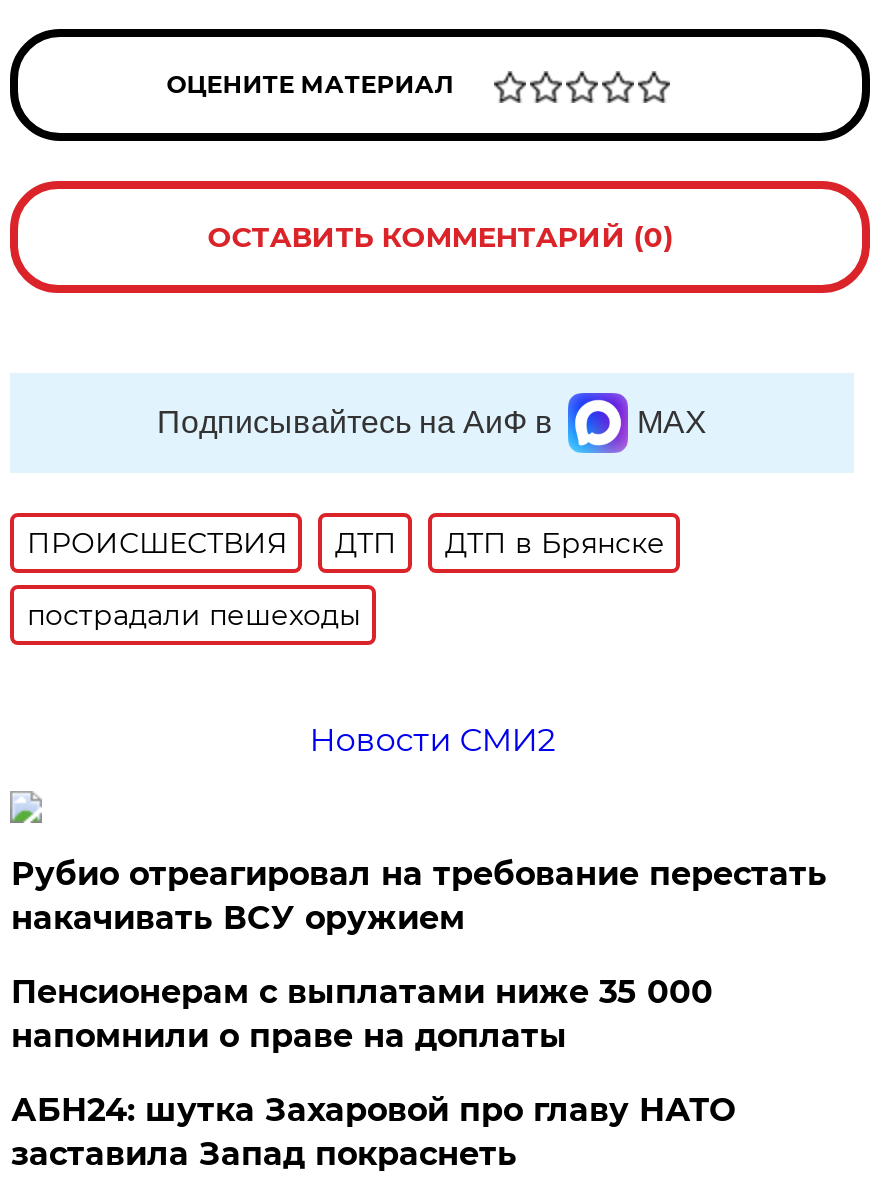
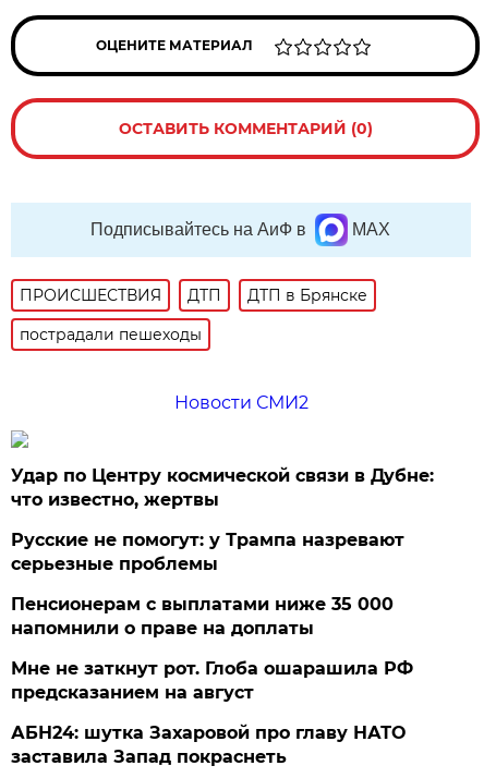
- Рубио отреагировал на требование перестать
- накачивать ВСУ оружием
+ Удар по Центру космической связи в Дубне:
+ что известно, жертвы
+ Русские не помогут: у Трампа назревают
+ серьезные проблемы

+ Мне не заткнут рот. Глоба ошарашила РФ
+ предсказанием на август
